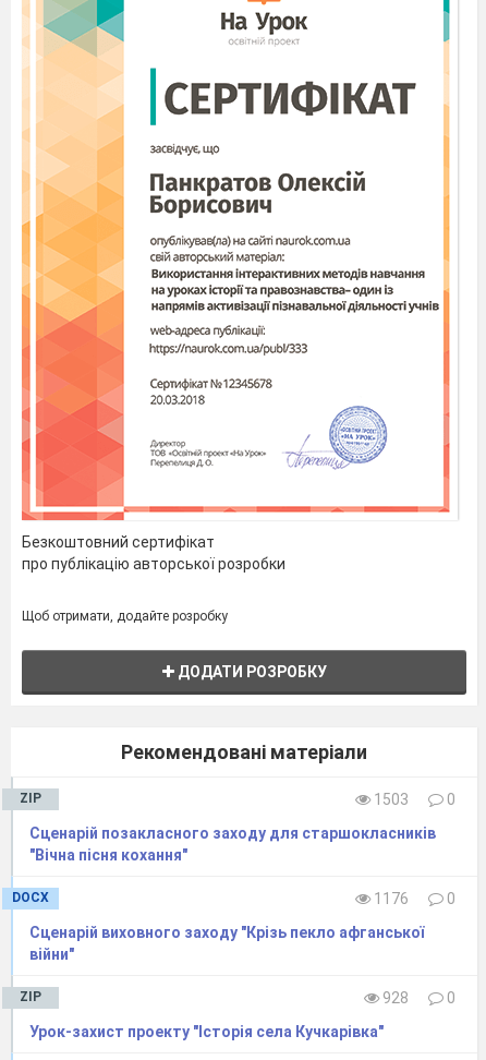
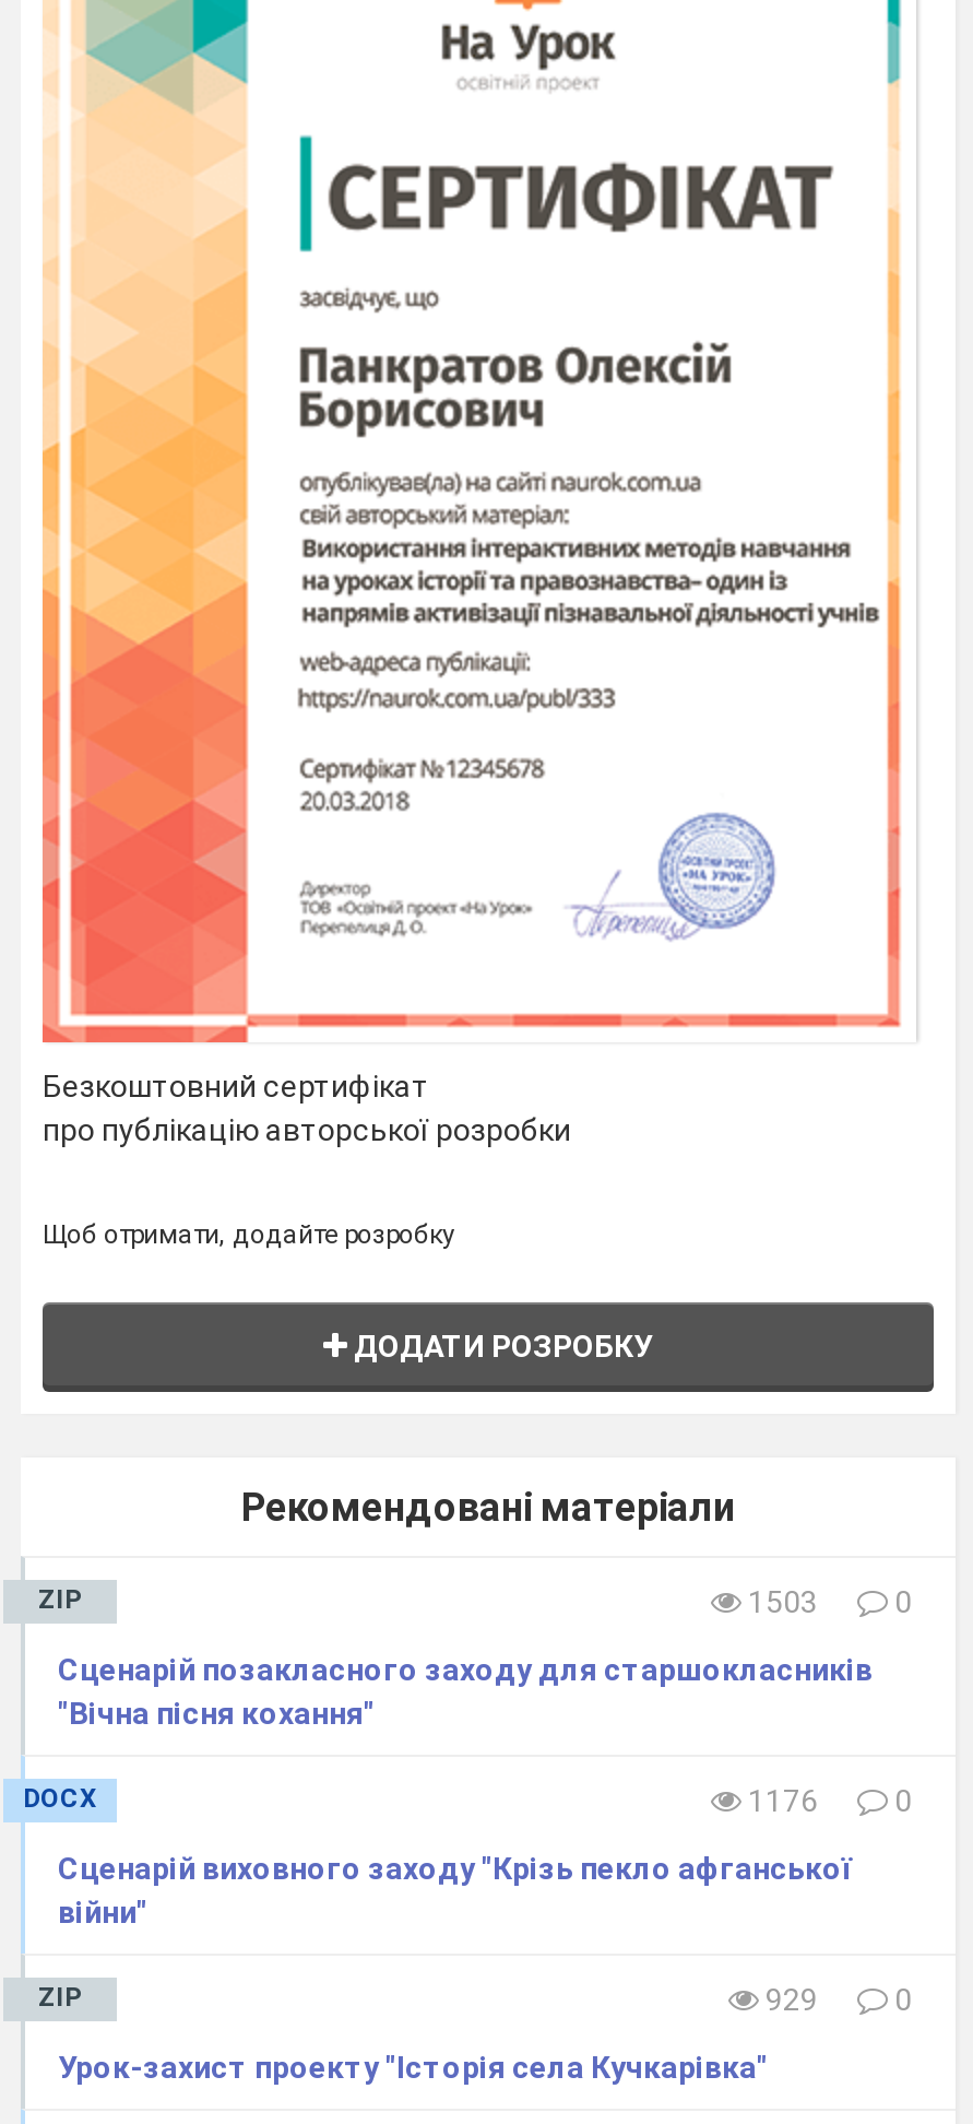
- 928
+ 929
